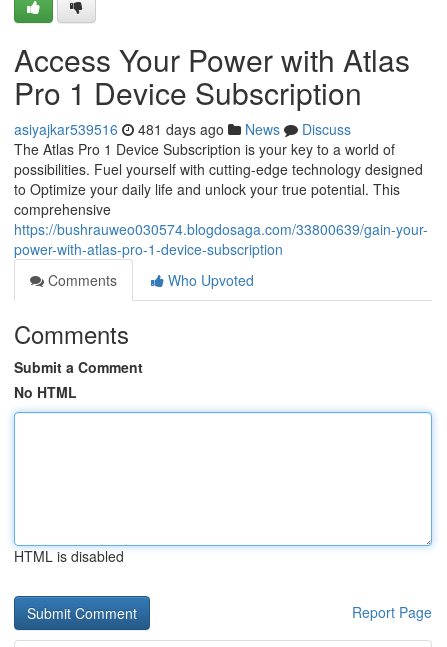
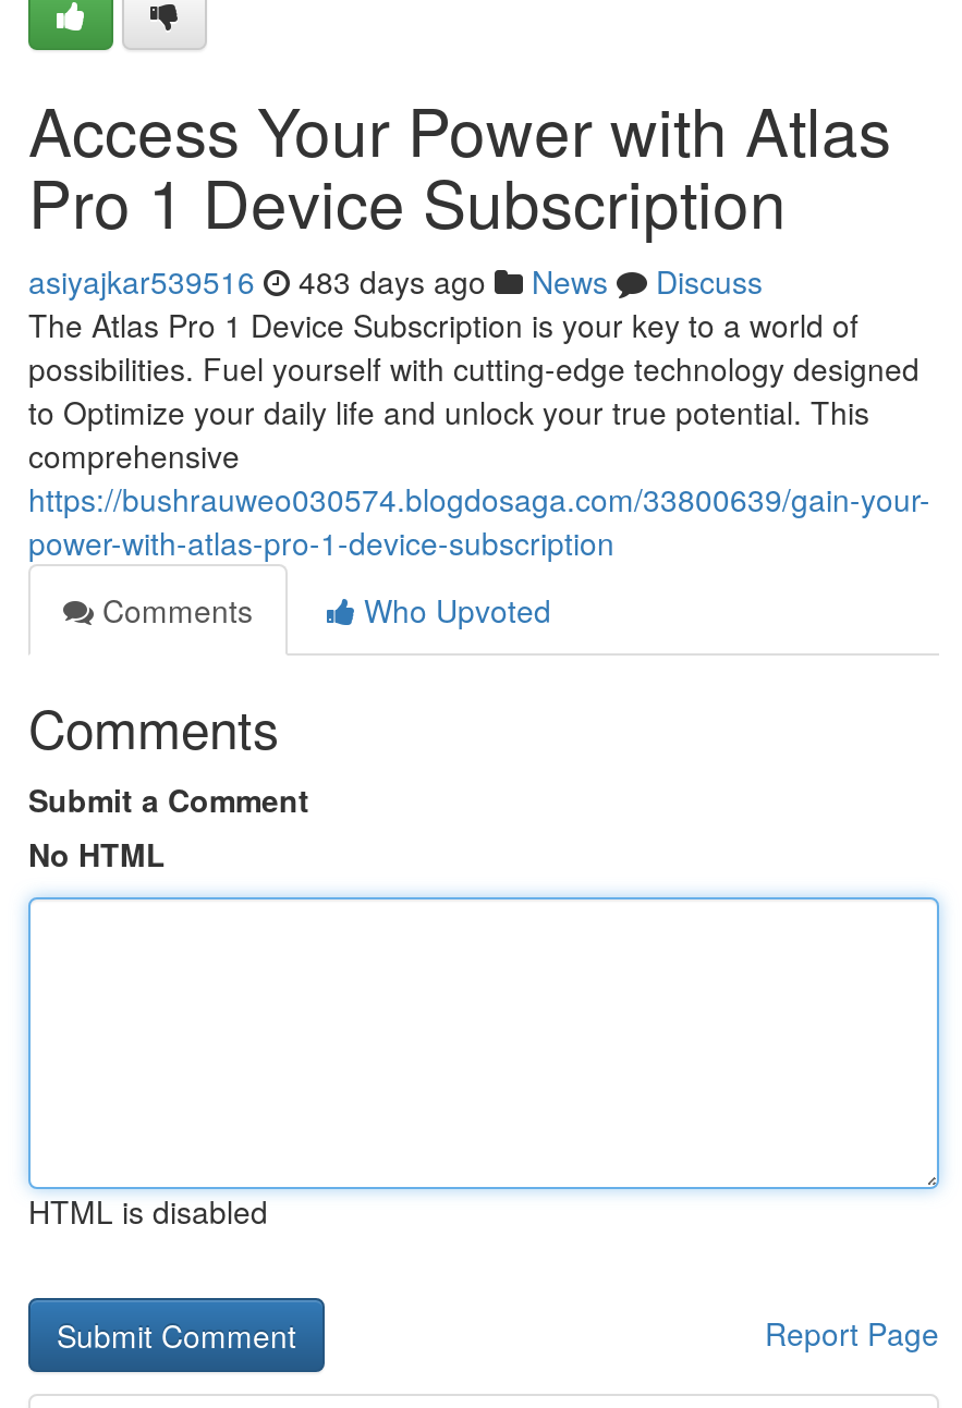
- asiyajkar539516 481 days ago News Discuss
+ asiyajkar539516 483 days ago News Discuss
